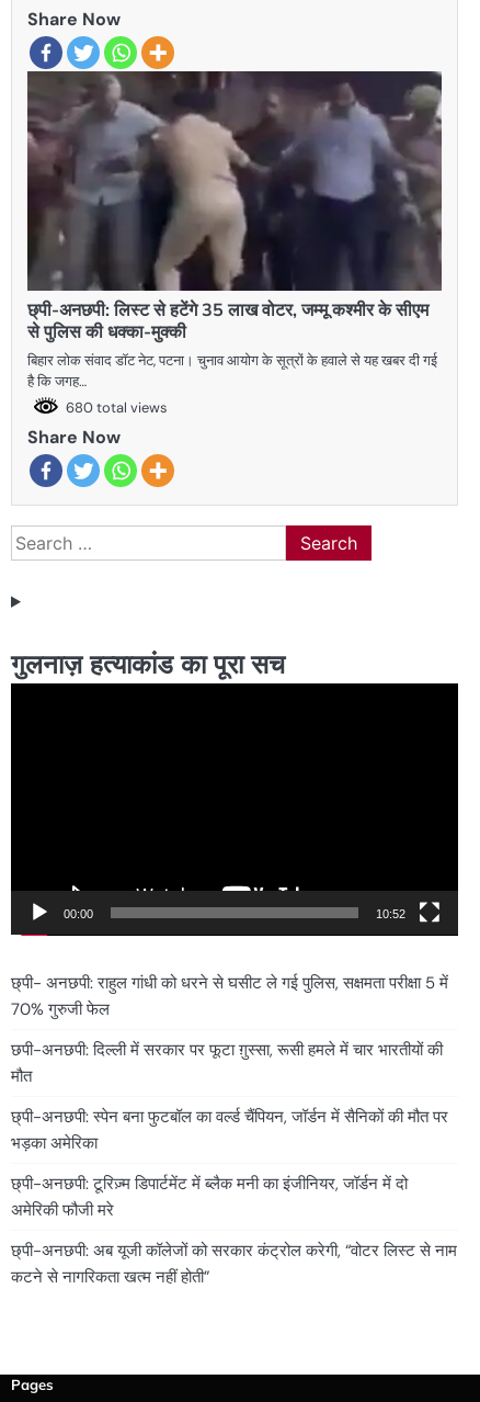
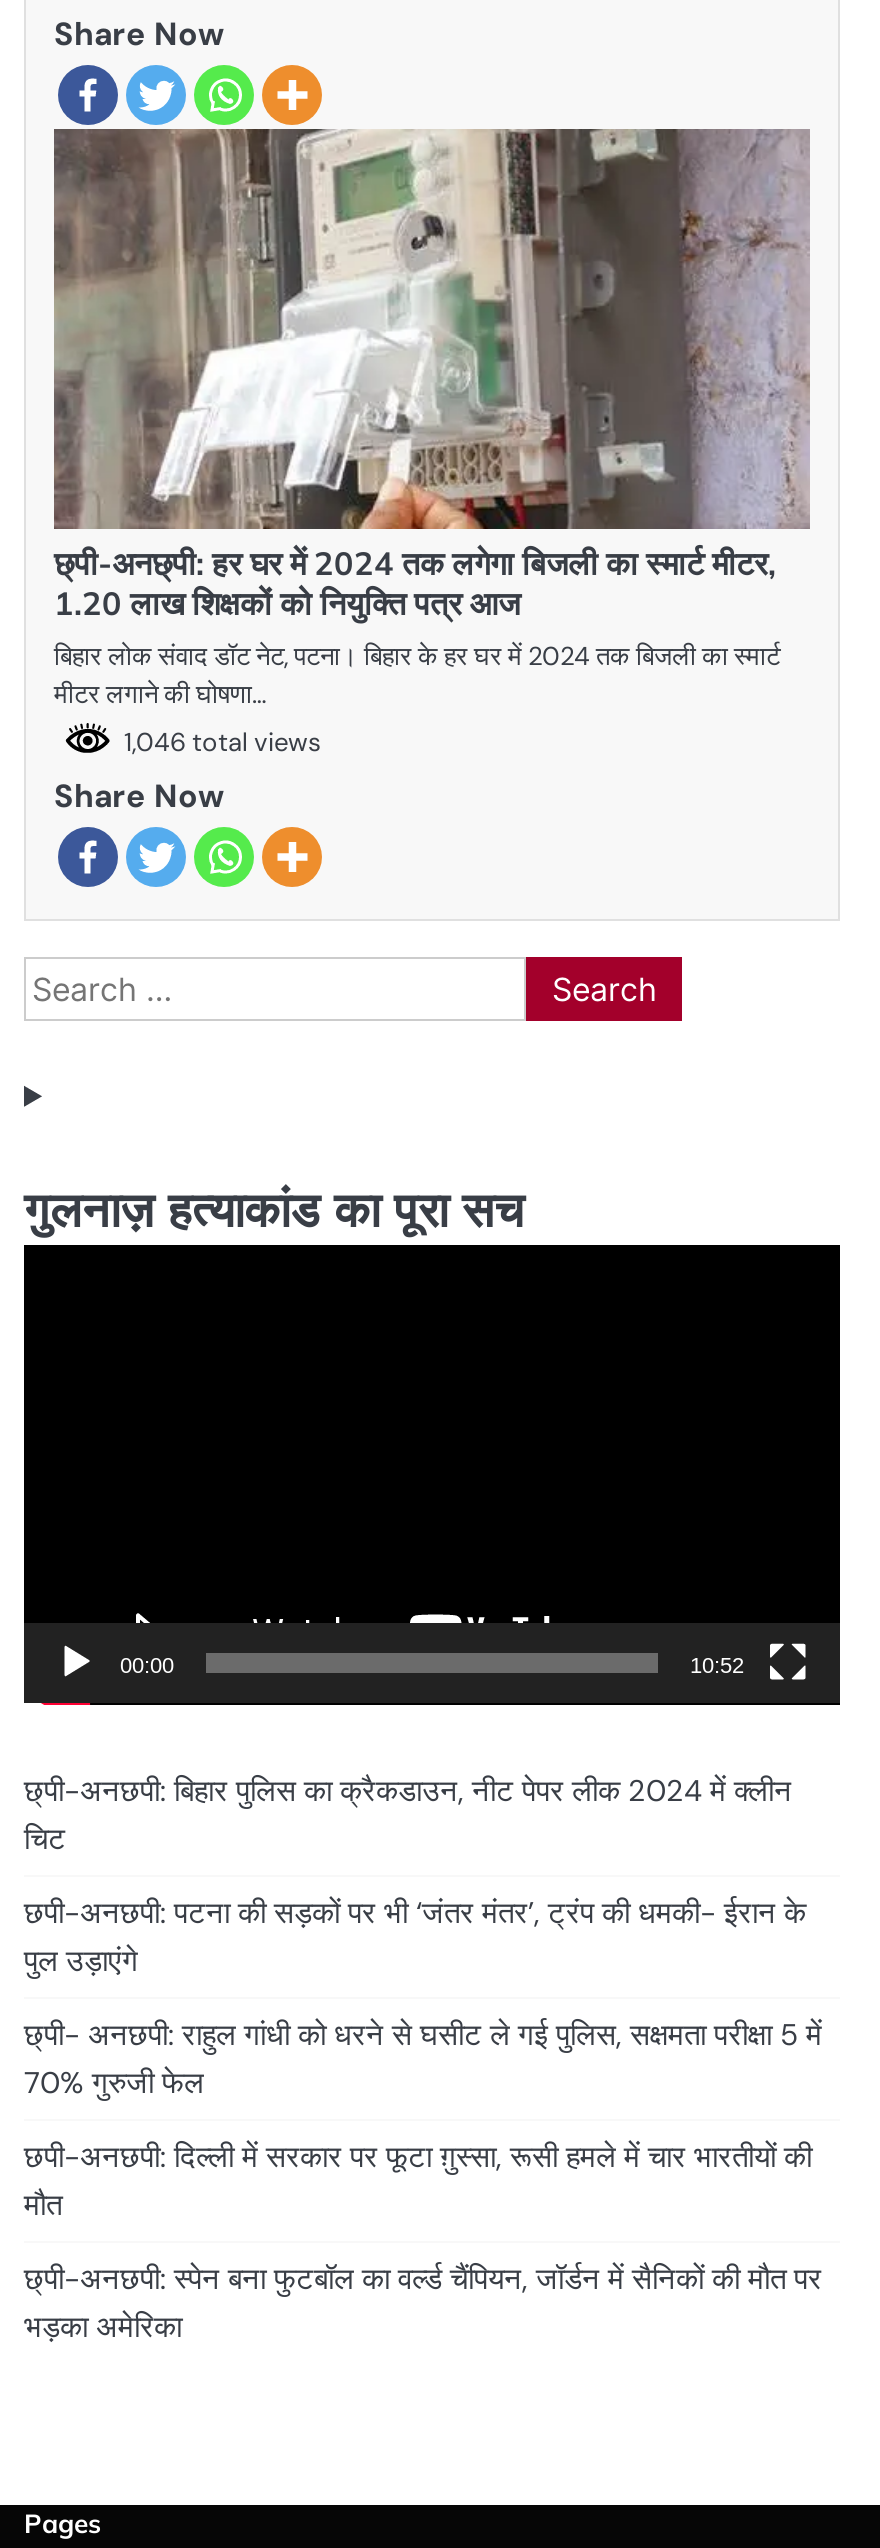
- [image]
- छ्पी-अनछपी: लिस्ट से हटेंगे 35 लाख वोटर, जम्मू कश्मीर के सीएम
- से पुलिस की धक्का-मुक्की
- बिहार लोक संवाद डॉट नेट, पटना। चुनाव आयोग के सूत्रों के हवाले से यह खबर दी गई
- है कि जगह…
- 680 total views
+ [image]
+ छ्पी-अनछ्पी: हर घर में 2024 तक लगेगा बिजली का स्मार्ट मीटर,
+ 1.20 लाख शिक्षकों को नियुक्ति पत्र आज
+ बिहार लोक संवाद डॉट नेट, पटना। बिहार के हर घर में 2024 तक बिजली का स्मार्ट
+ मीटर लगाने की घोषणा…
+ 1,046 total views

+ छ्पी-अनछपी: बिहार पुलिस का क्रैकडाउन, नीट पेपर लीक 2024 में क्लीन
+ चिट
+ छपी-अनछपी: पटना की सड़कों पर भी ‘जंतर मंतर’, ट्रंप की धमकी- ईरान के
+ पुल उड़ाएंगे

moved down: छ्पी- अनछपी: राहुल गांधी को धरने से घसीट ले गई पुलिस, सक्षमता परीक्षा 5 में | 70% गुरुजी फेल | छपी-अनछपी: दिल्ली में सरकार पर फूटा ग़ुस्सा, रूसी हमले में चार भारतीयों की | मौत | छ्पी-अनछपी: स्पेन बना फुटबॉल का वर्ल्ड चैंपियन, जॉर्डन में सैनिकों की मौत पर | भड़का अमेरिका

- छ्पी-अनछपी: टूरिज़्म डिपार्टमेंट में ब्लैक मनी का इंजीनियर, जॉर्डन में दो
- अमेरिकी फौजी मरे
- छ्पी-अनछपी: अब यूजी कॉलेजों को सरकार कंट्रोल करेगी, “वोटर लिस्ट से नाम
- कटने से नागरिकता खत्म नहीं होती”
